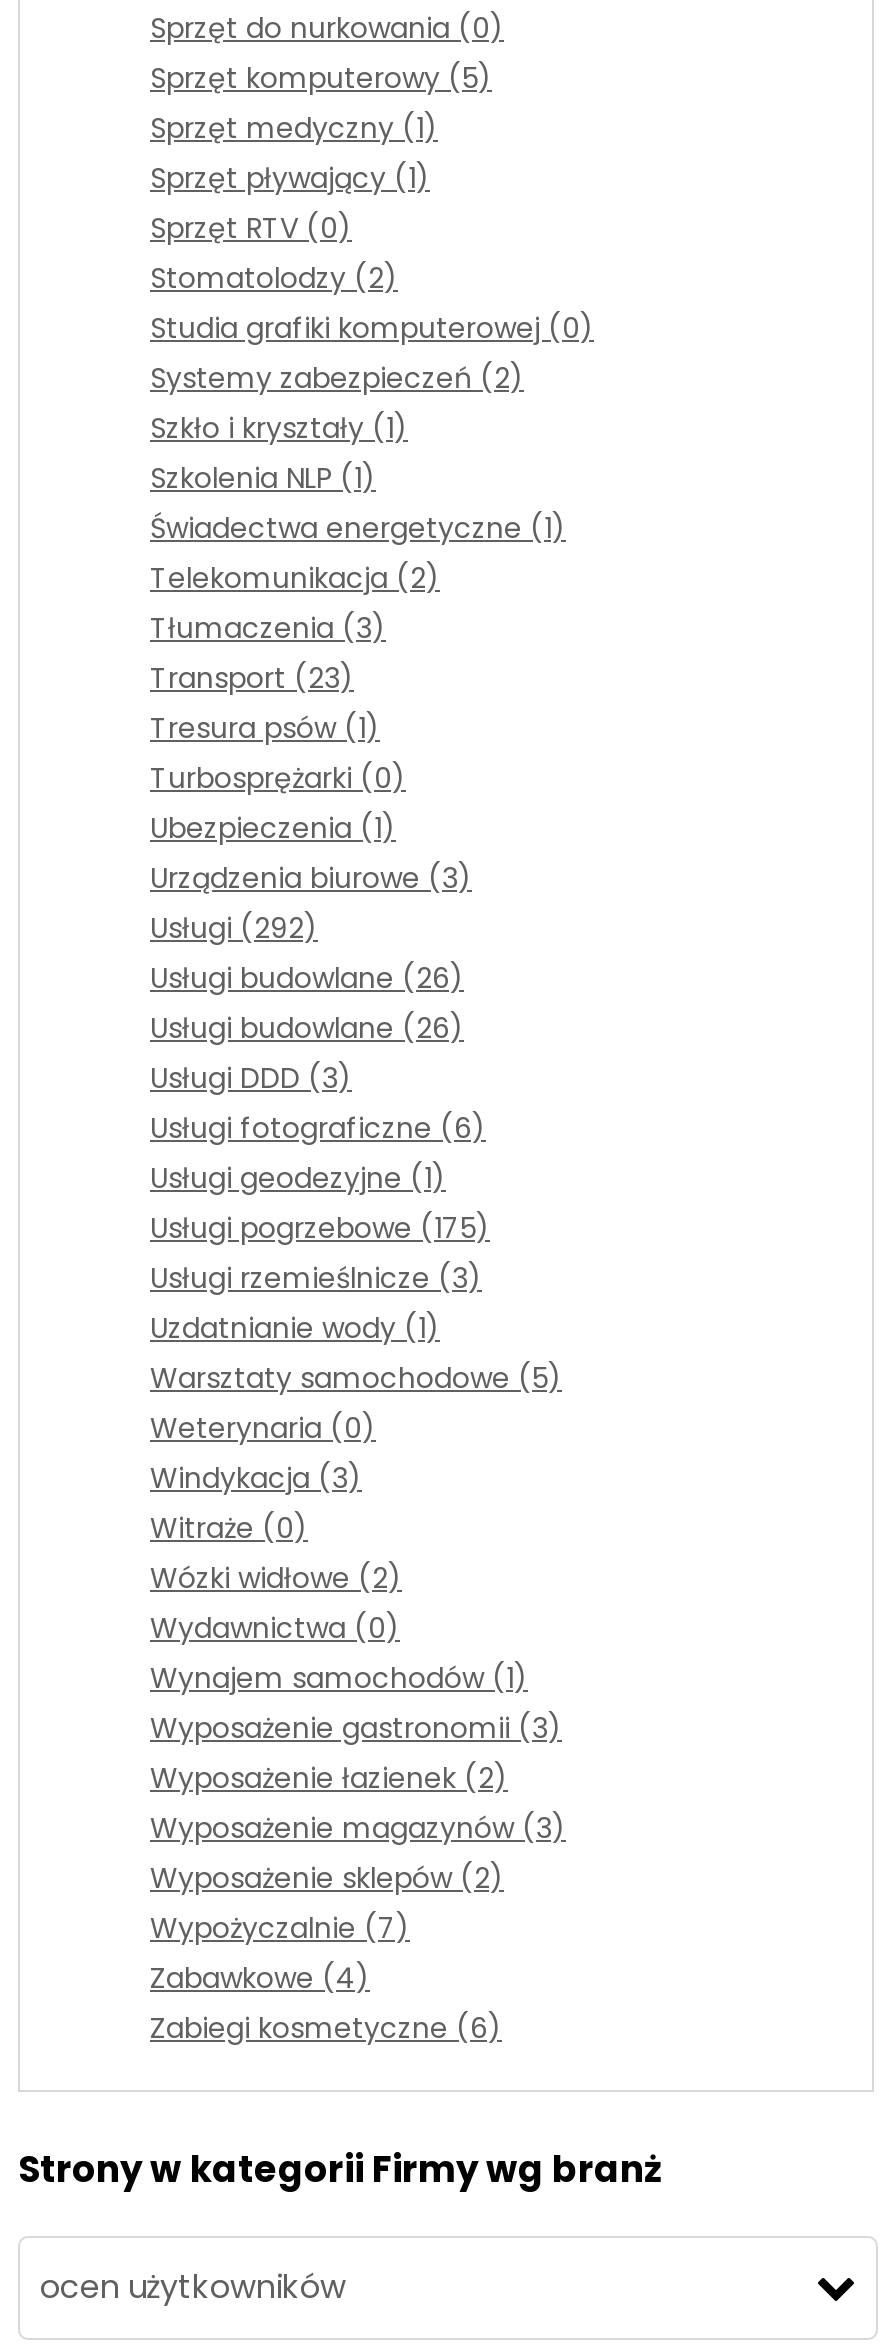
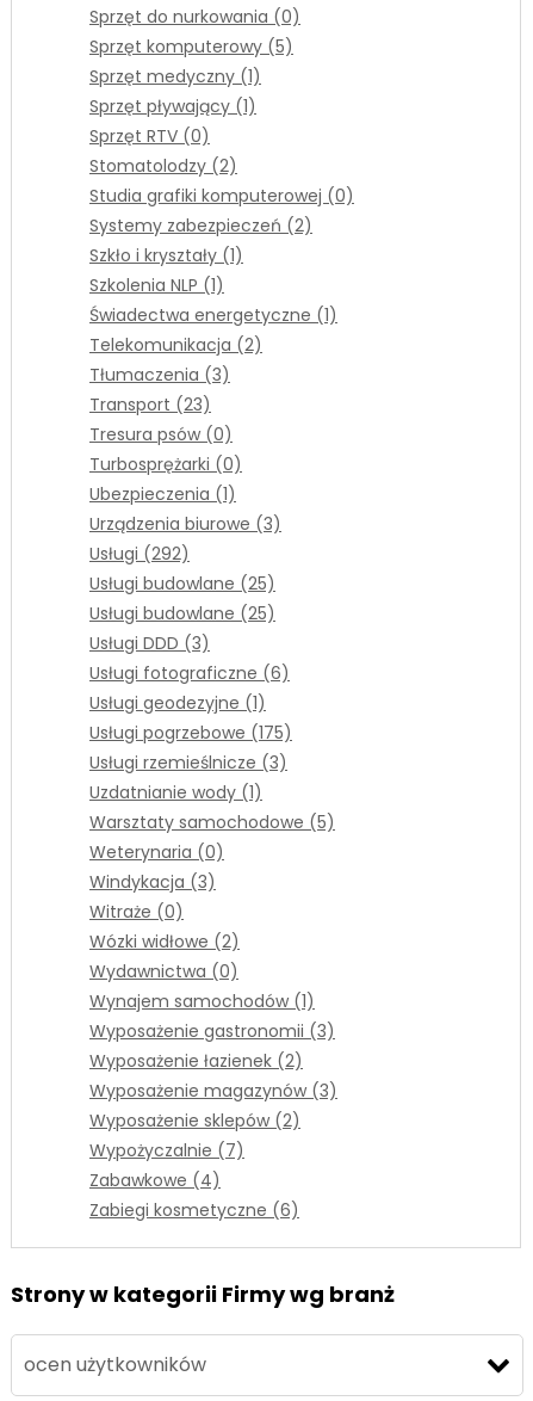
- Tresura psów (1)
+ Tresura psów (0)

- Usługi budowlane (26)
+ Usługi budowlane (25)

- Usługi budowlane (26)
+ Usługi budowlane (25)
